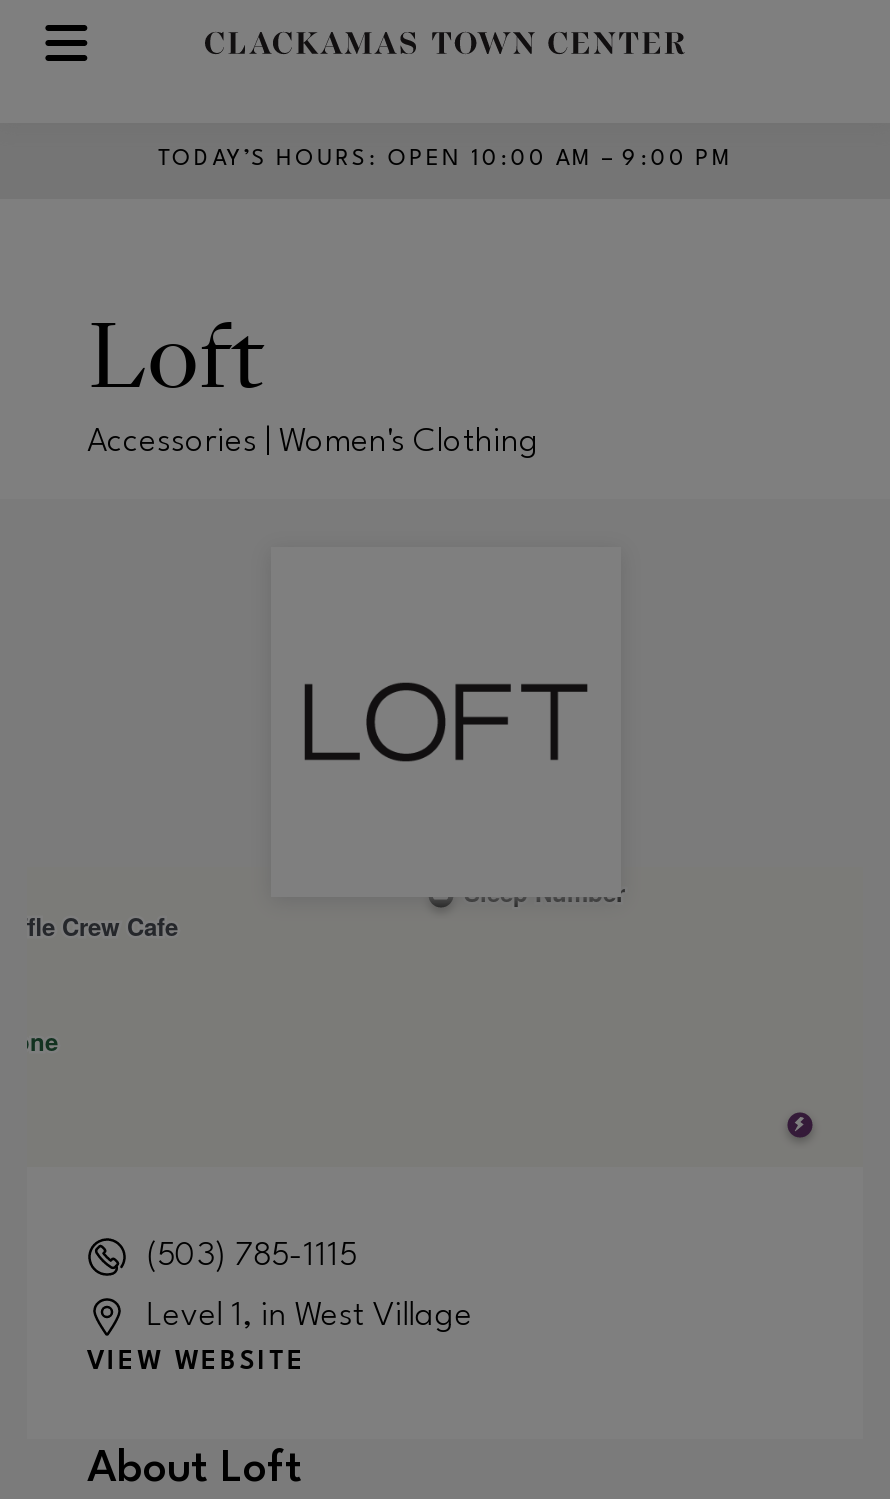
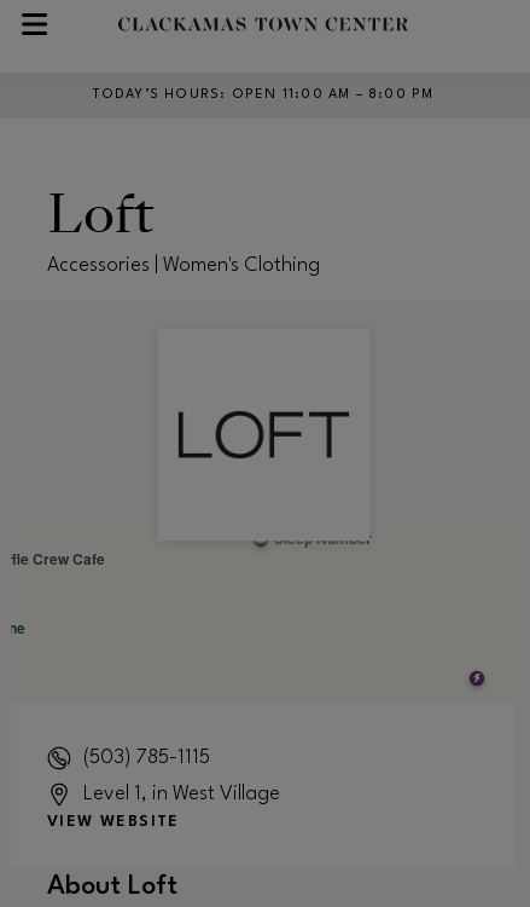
- TODAY’S HOURS: OPEN 10:00 AM – 9:00 PM
+ TODAY’S HOURS: OPEN 11:00 AM – 8:00 PM
